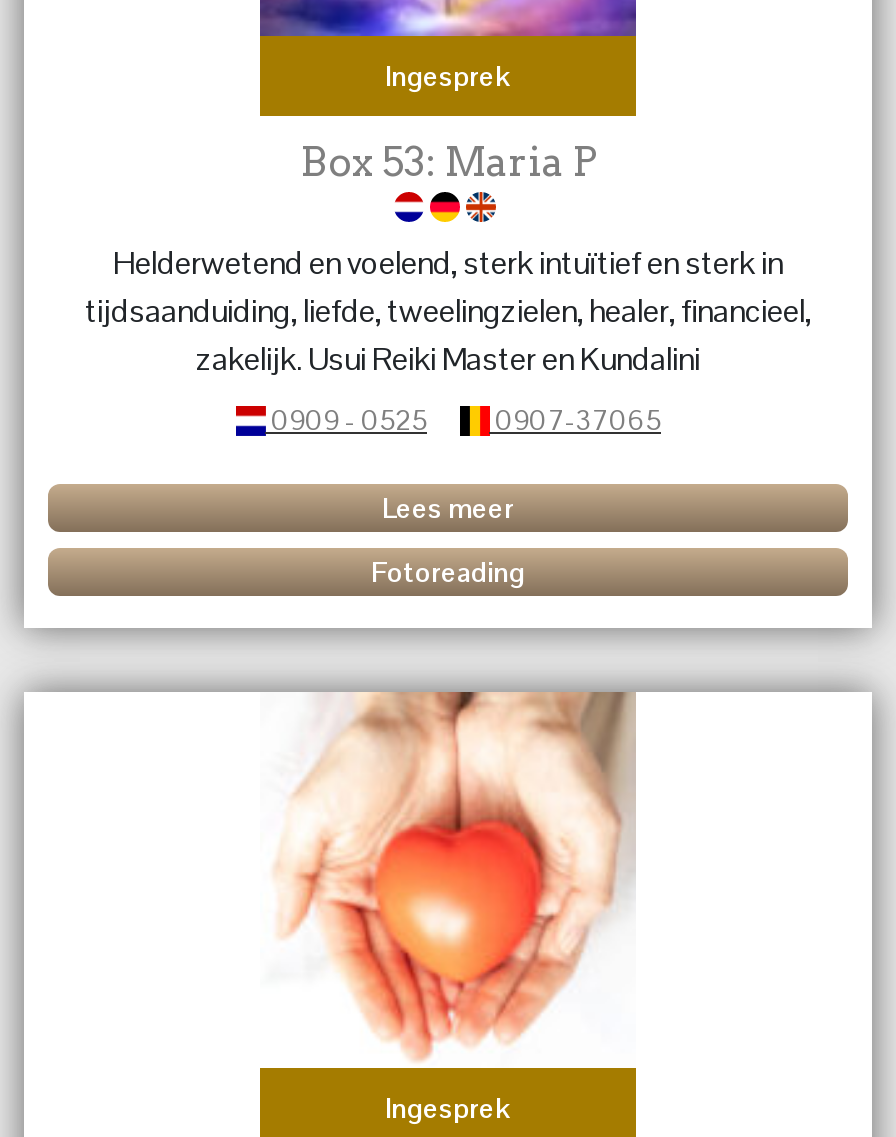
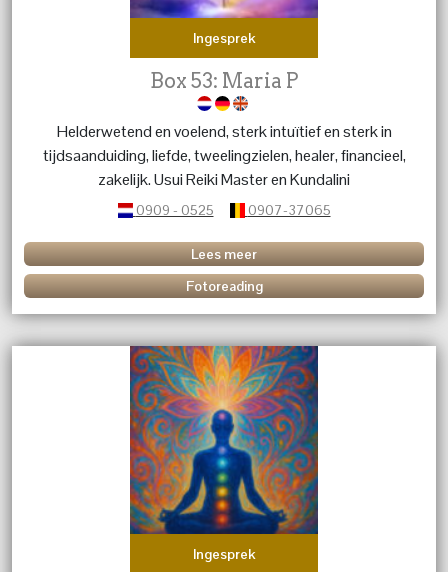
- [image]
+ [image]
